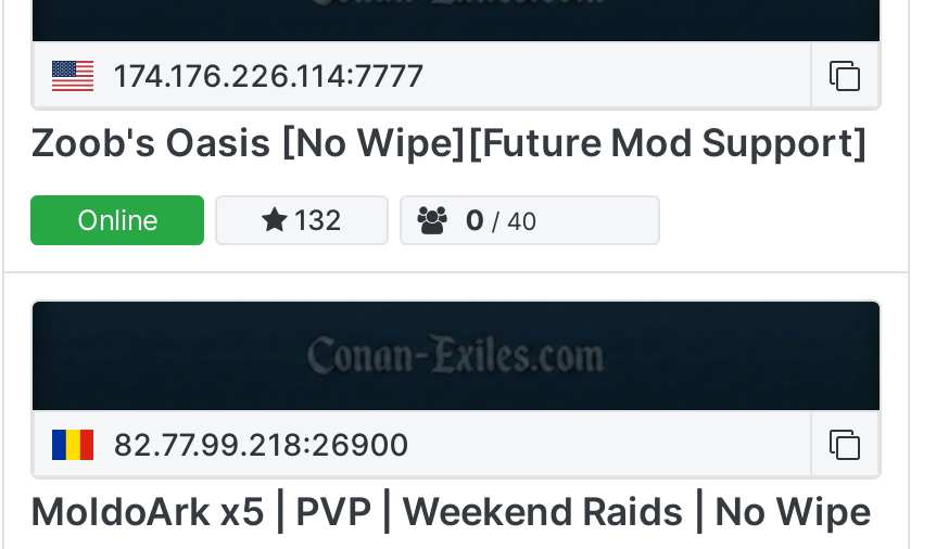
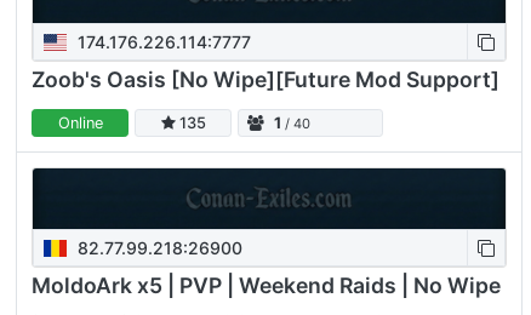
- 132
+ 135

- 0 / 40
+ 1 / 40
